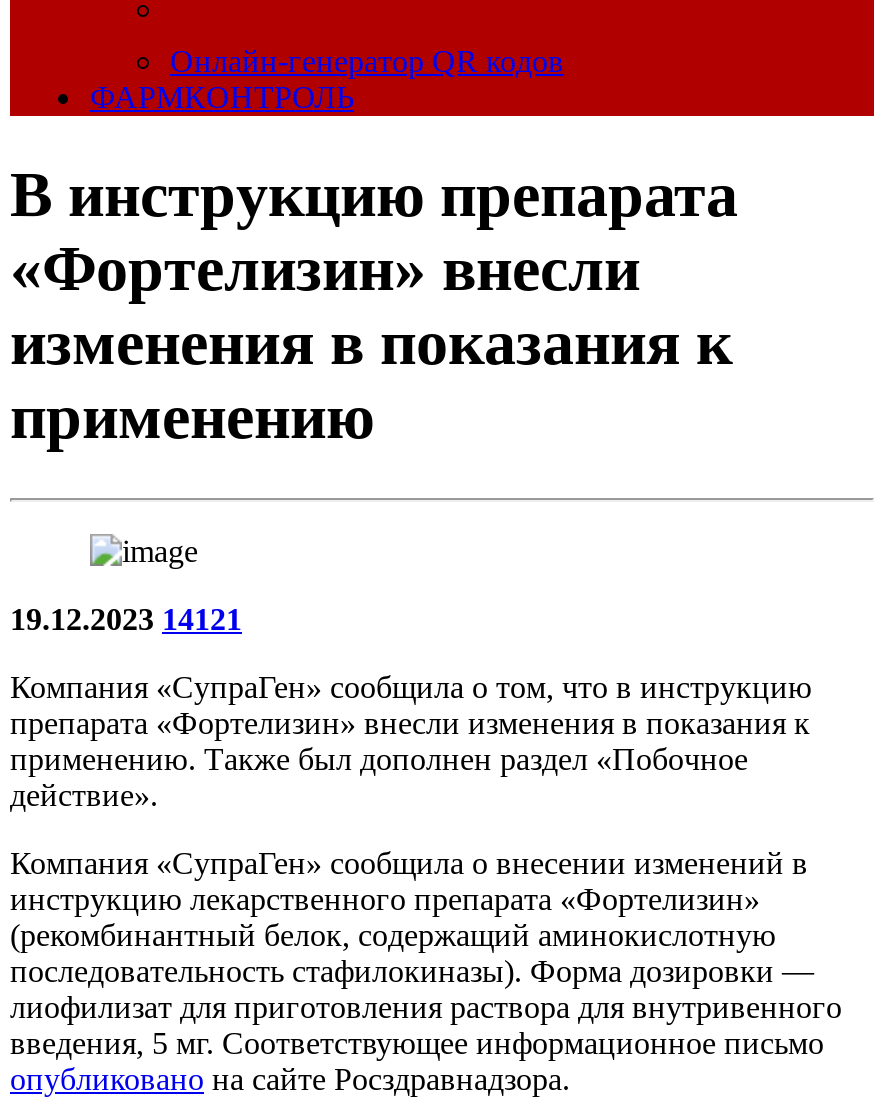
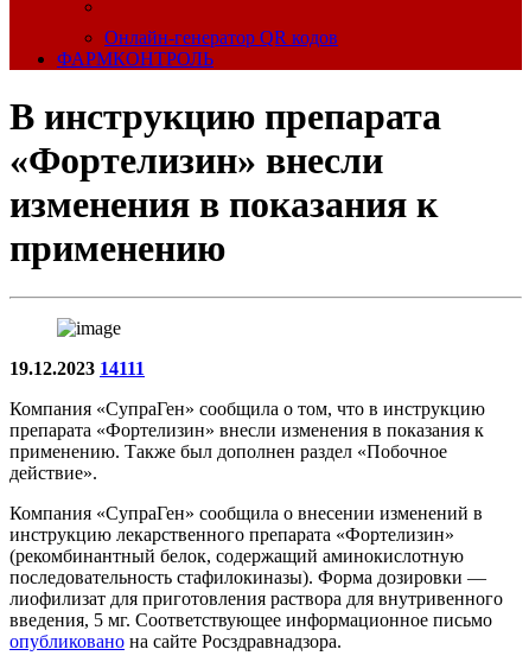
- 19.12.2023 14121
+ 19.12.2023 14111
